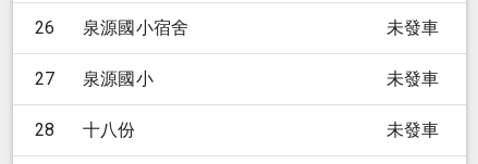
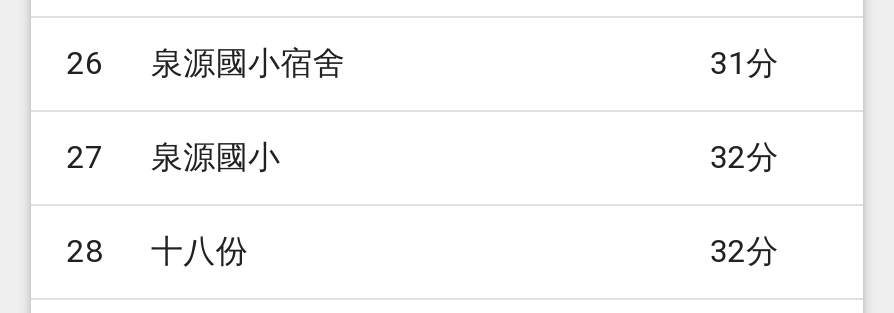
- 未發車
+ 31分

- 未發車
+ 32分

- 未發車
+ 32分
